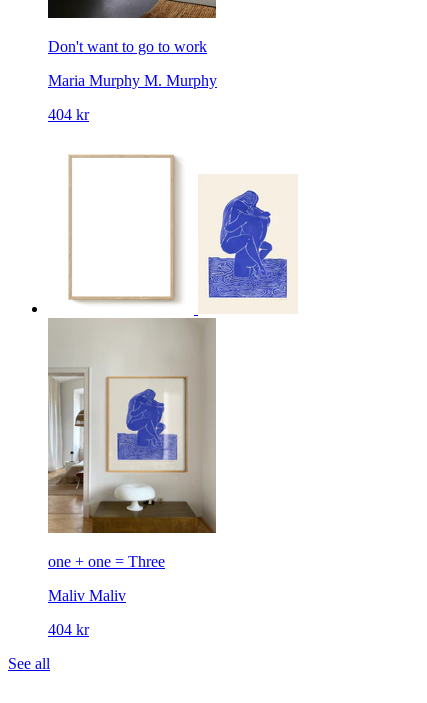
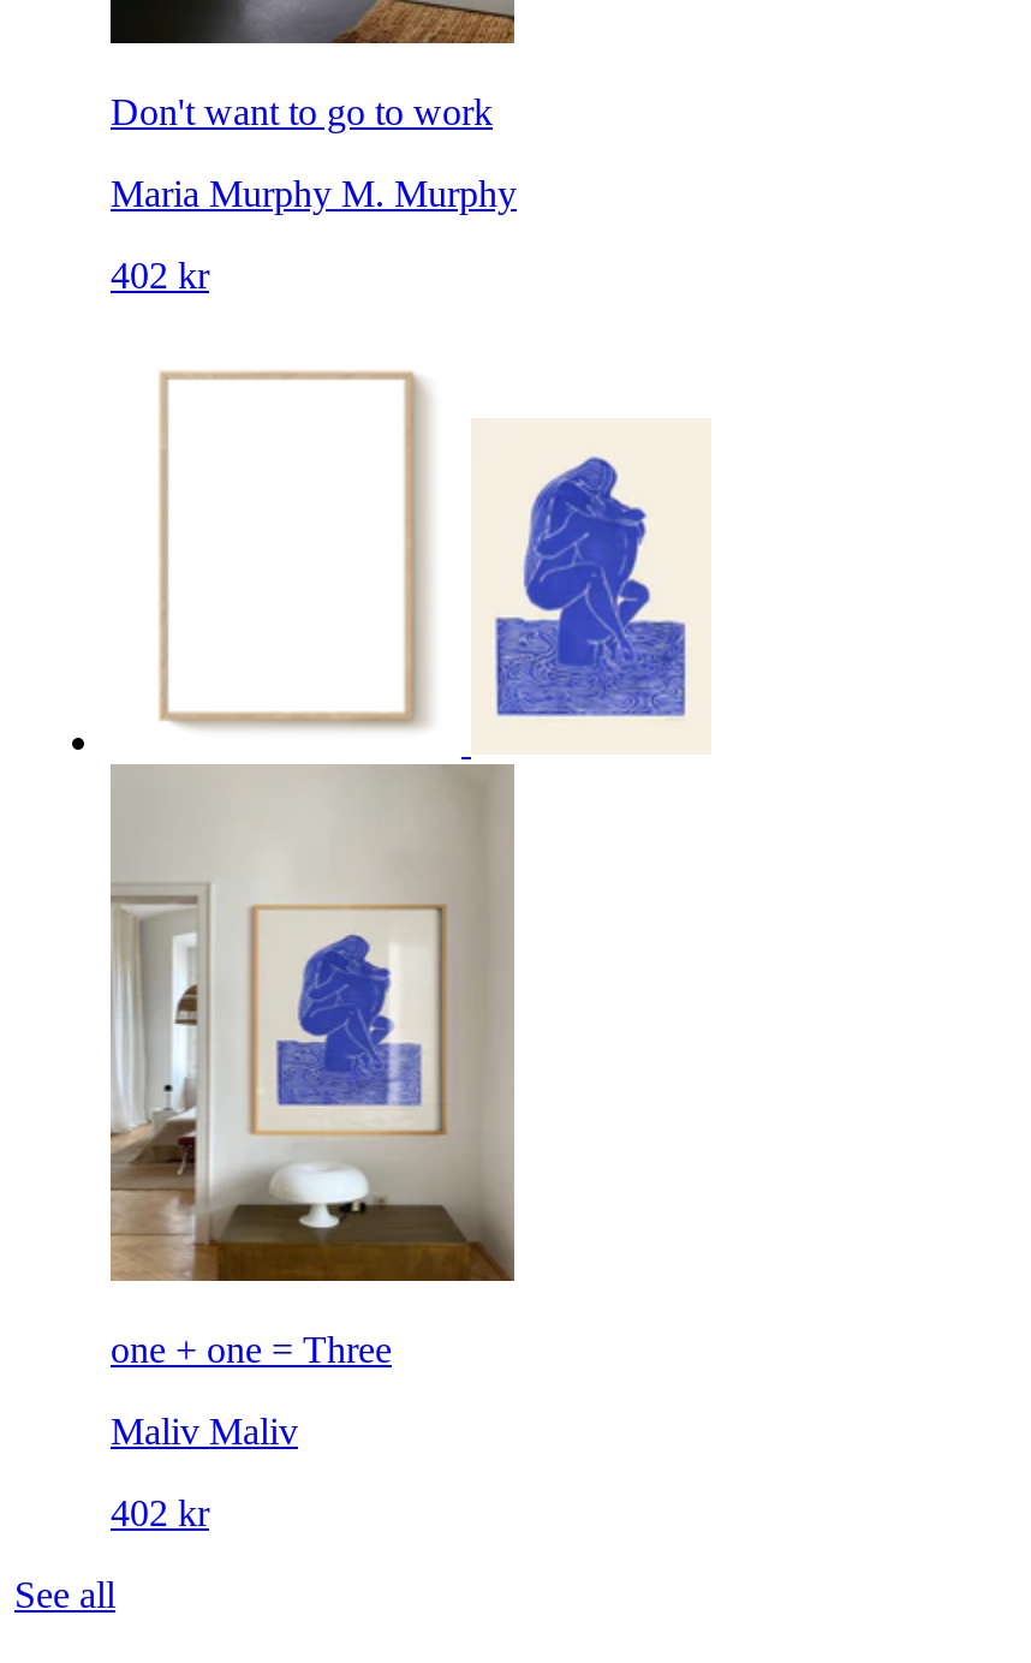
- 404 kr
+ 402 kr

- 404 kr
+ 402 kr
